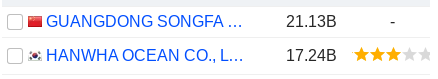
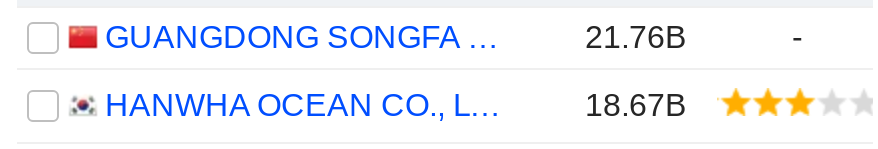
- 21.13B
+ 21.76B

- 17.24B
+ 18.67B
